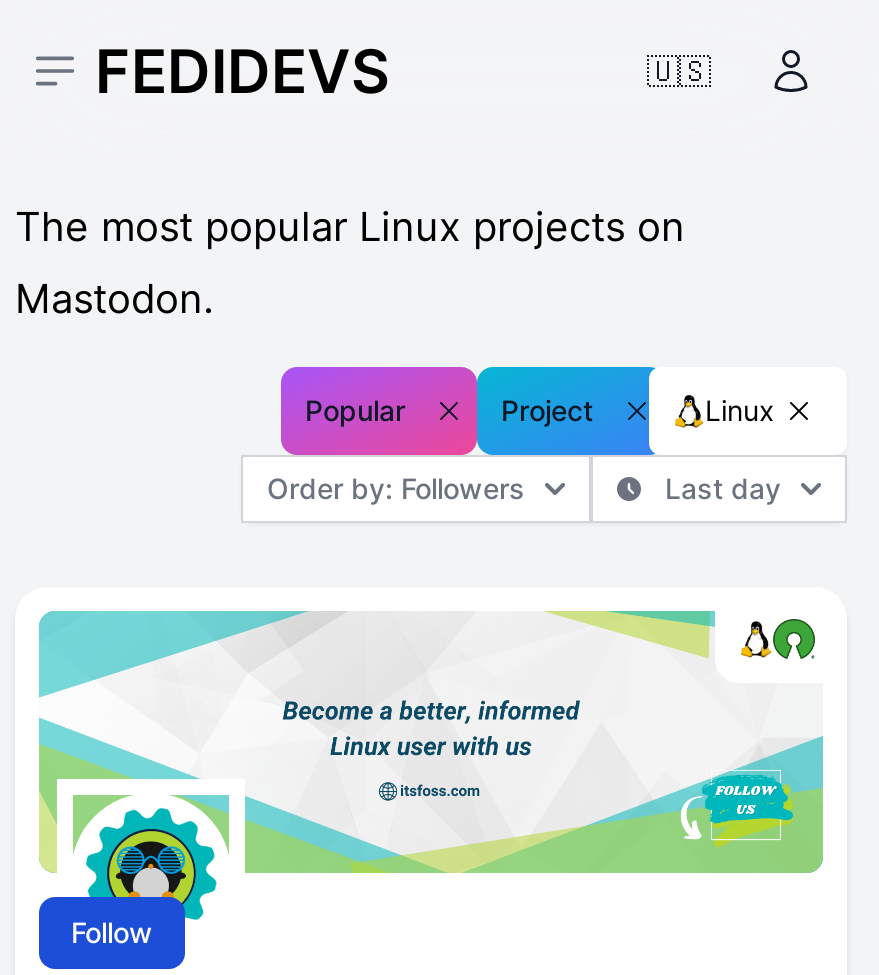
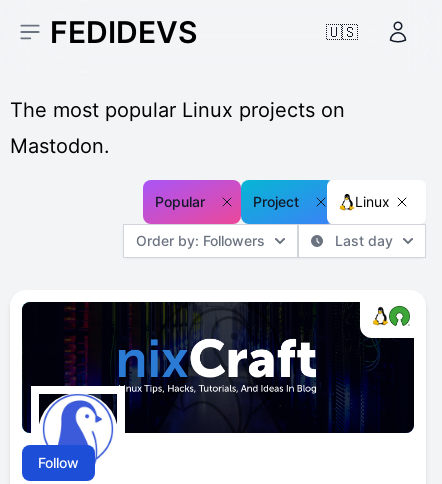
- [image]
+ [image]
